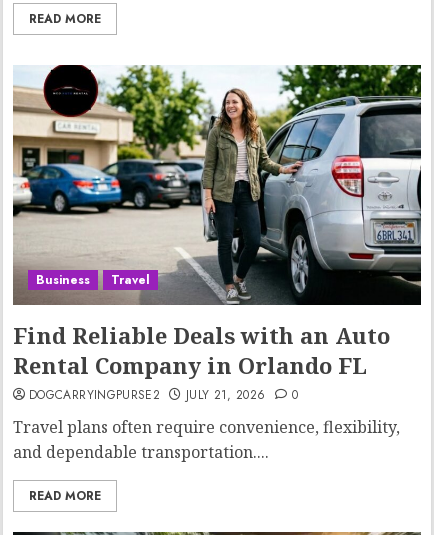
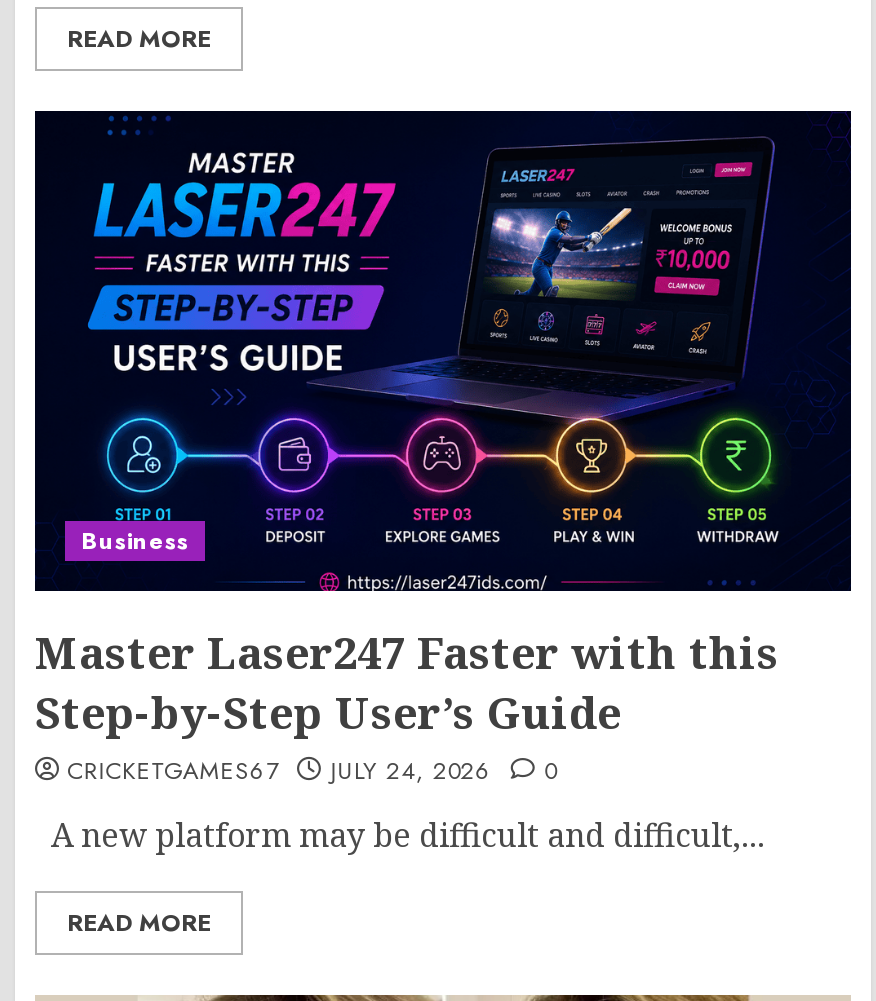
- [image]
- Travel
- Find Reliable Deals with an Auto
- Rental Company in Orlando FL
- DOGCARRYINGPURSE2
- JULY 21, 2026
+ [image]
+ Master Laser247 Faster with this
+ Step-by-Step User’s Guide
+ CRICKETGAMES67
+ JULY 24, 2026

- Travel plans often require convenience, flexibility,
- and dependable transportation....
+ A new platform may be difficult and difficult,...
